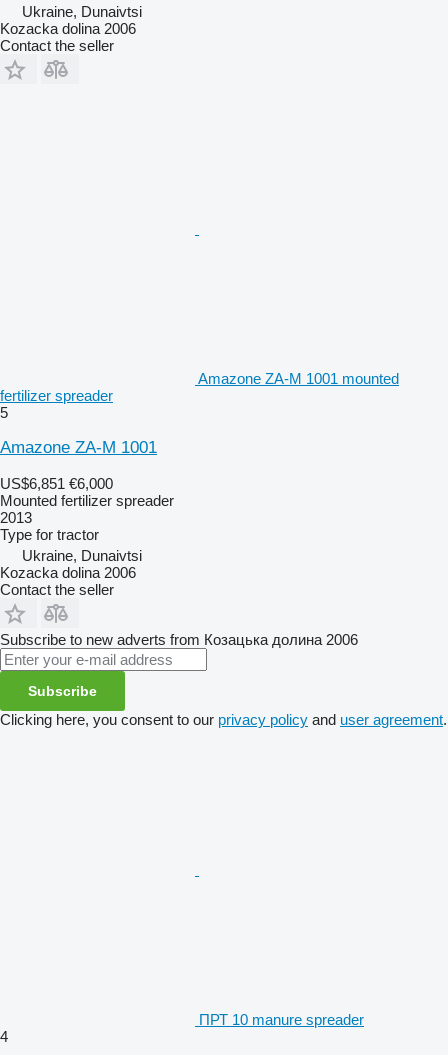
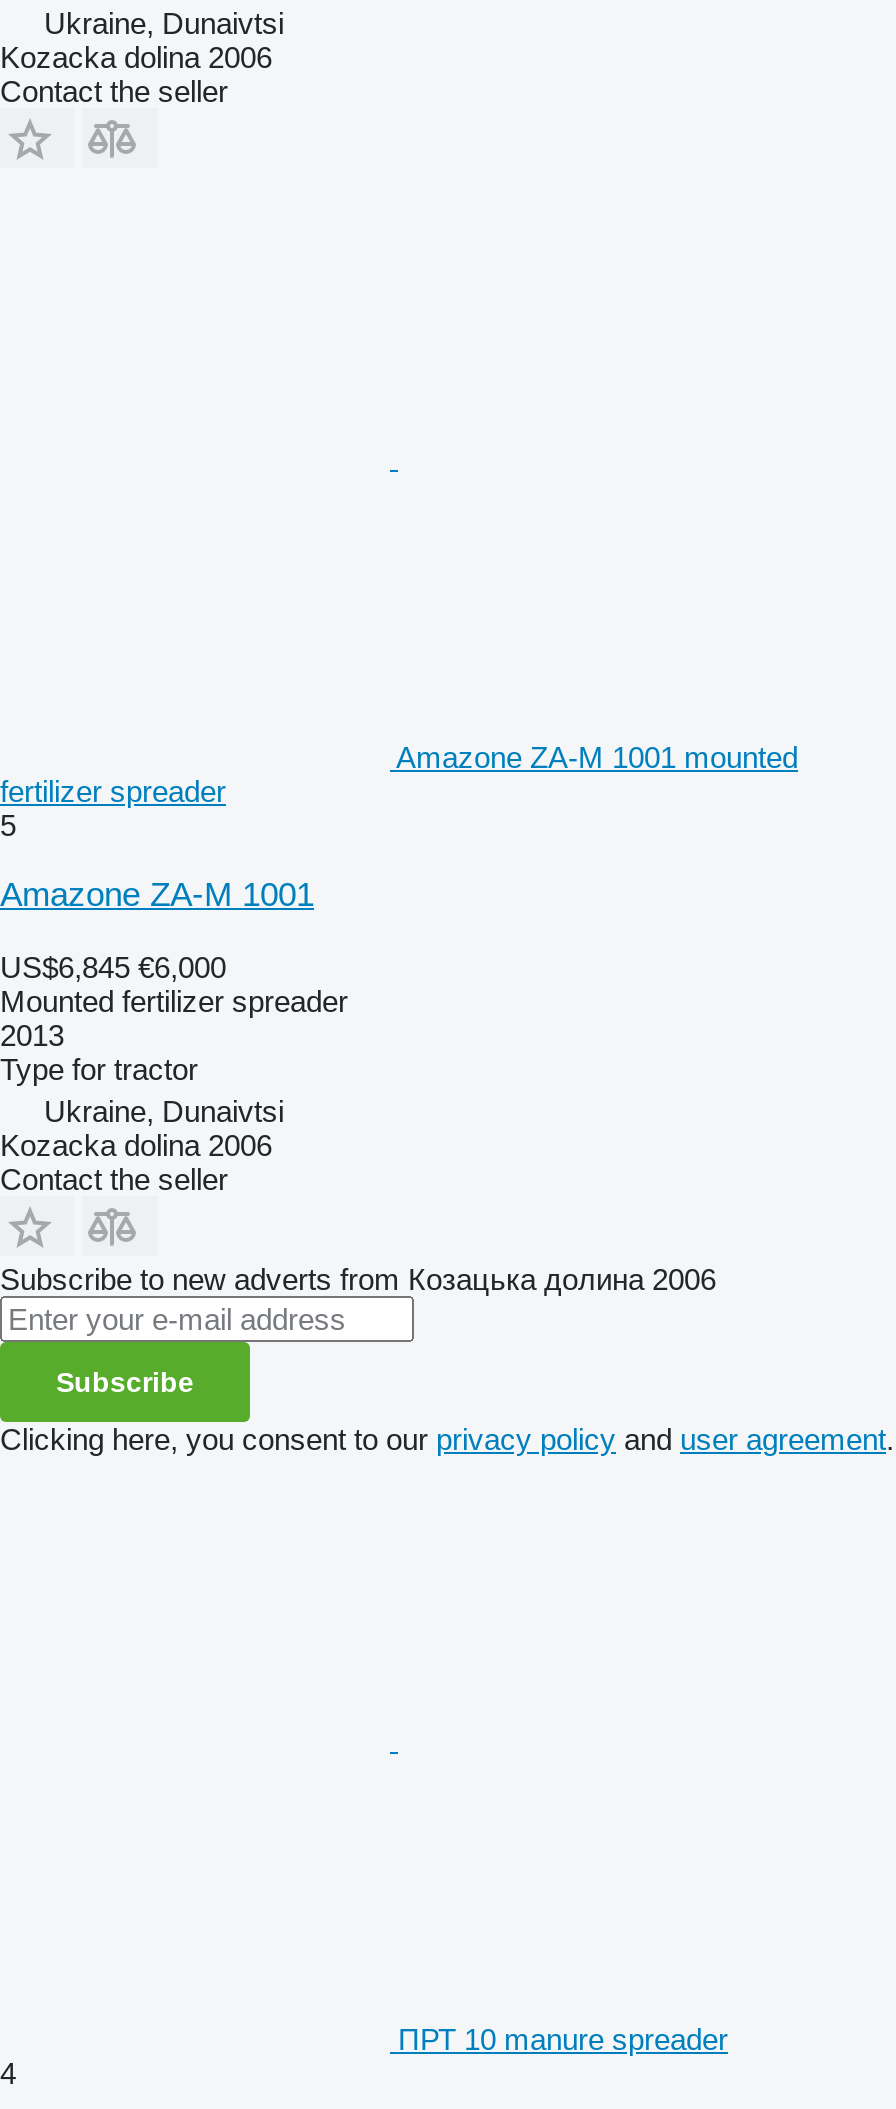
- US$6,851 €6,000
+ US$6,845 €6,000
